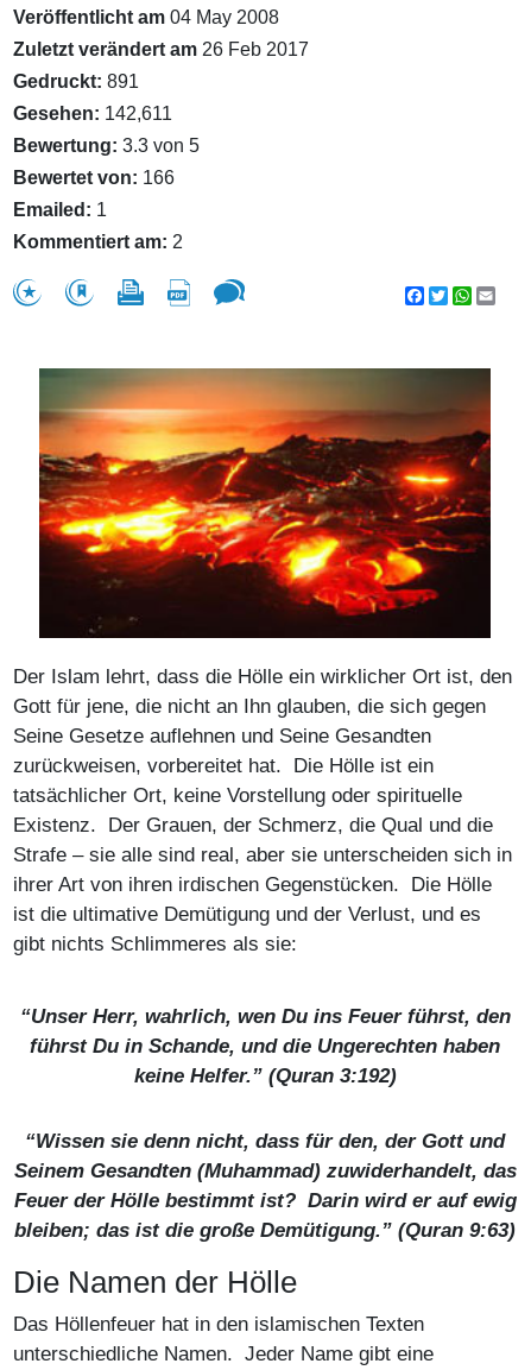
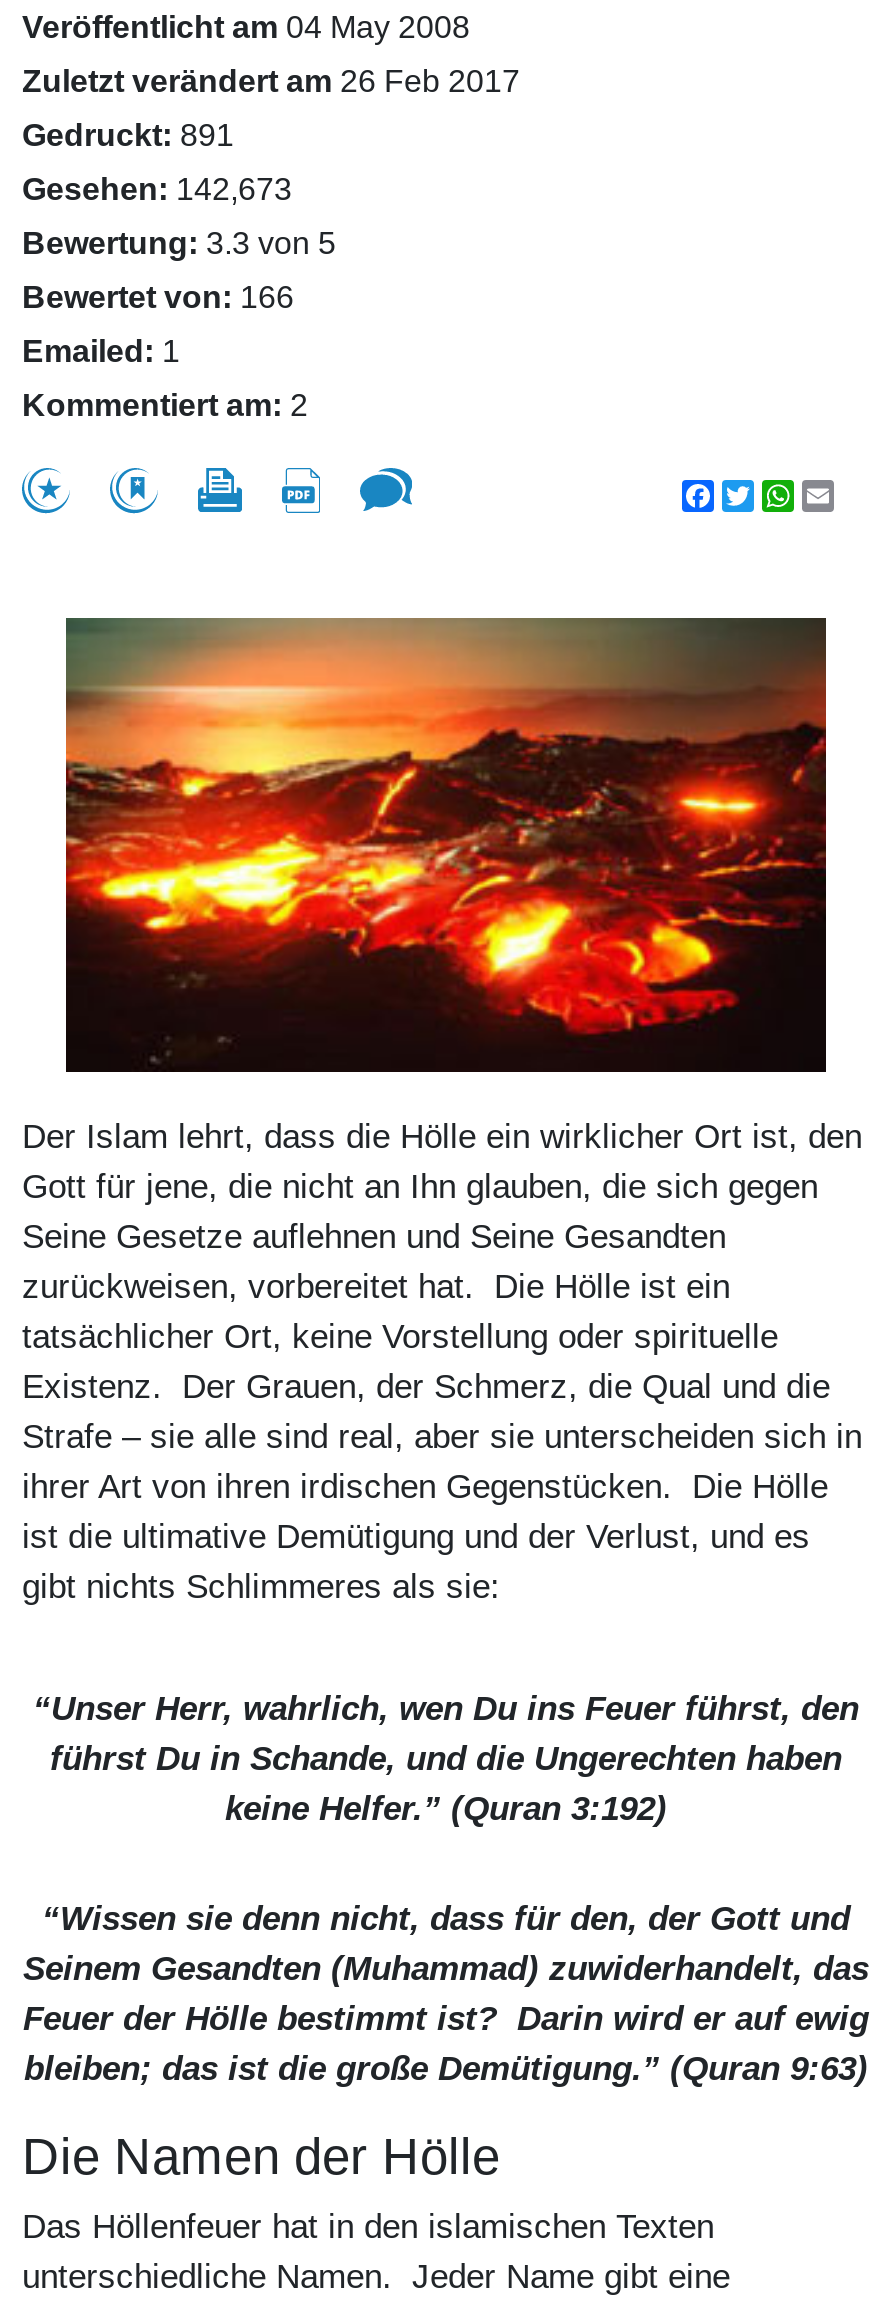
- Gesehen: 142,611
+ Gesehen: 142,673
